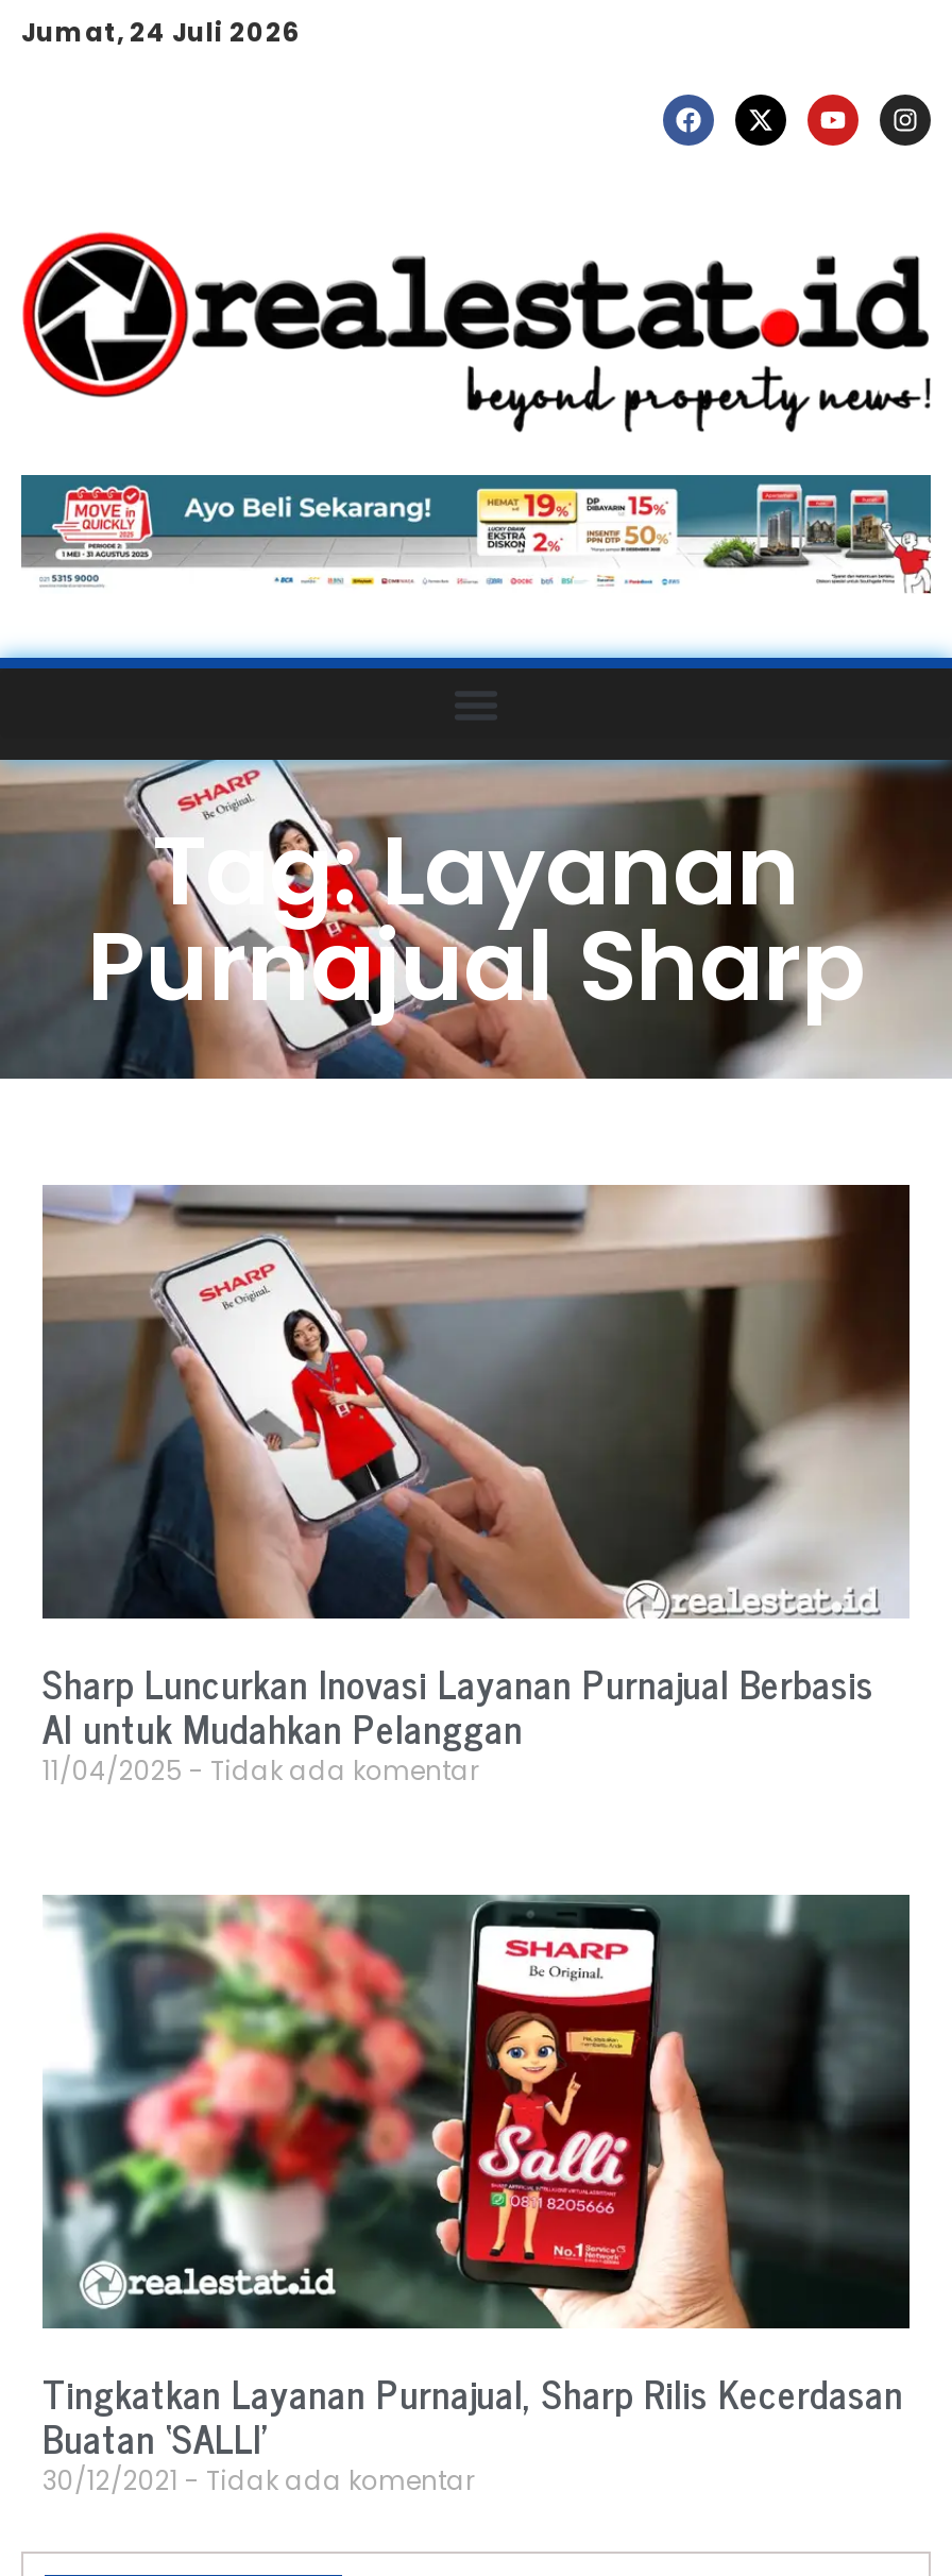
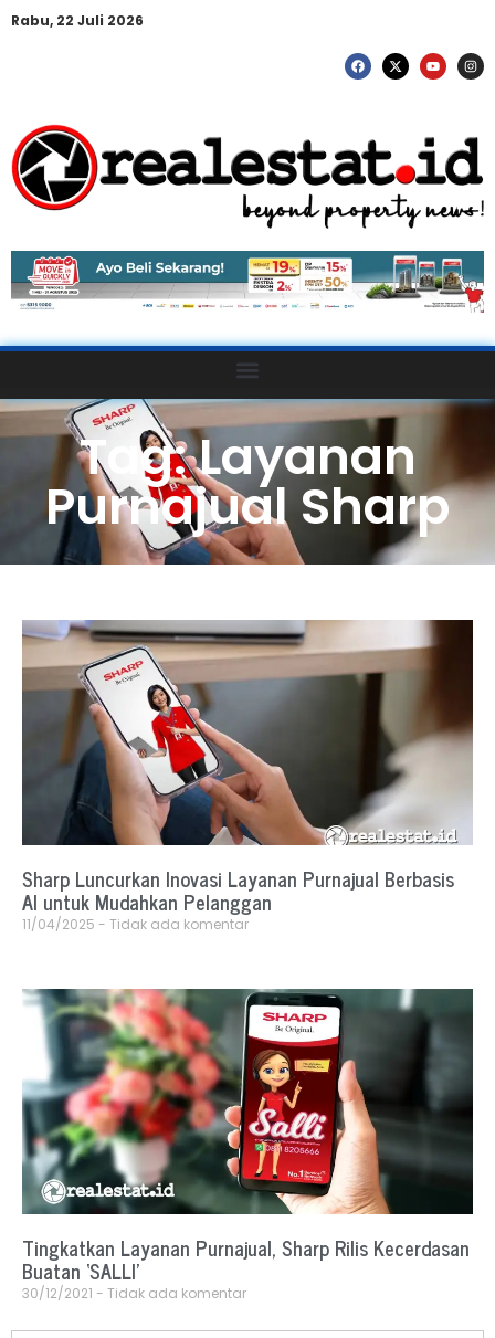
- Jumat, 24 Juli 2026
+ Rabu, 22 Juli 2026
